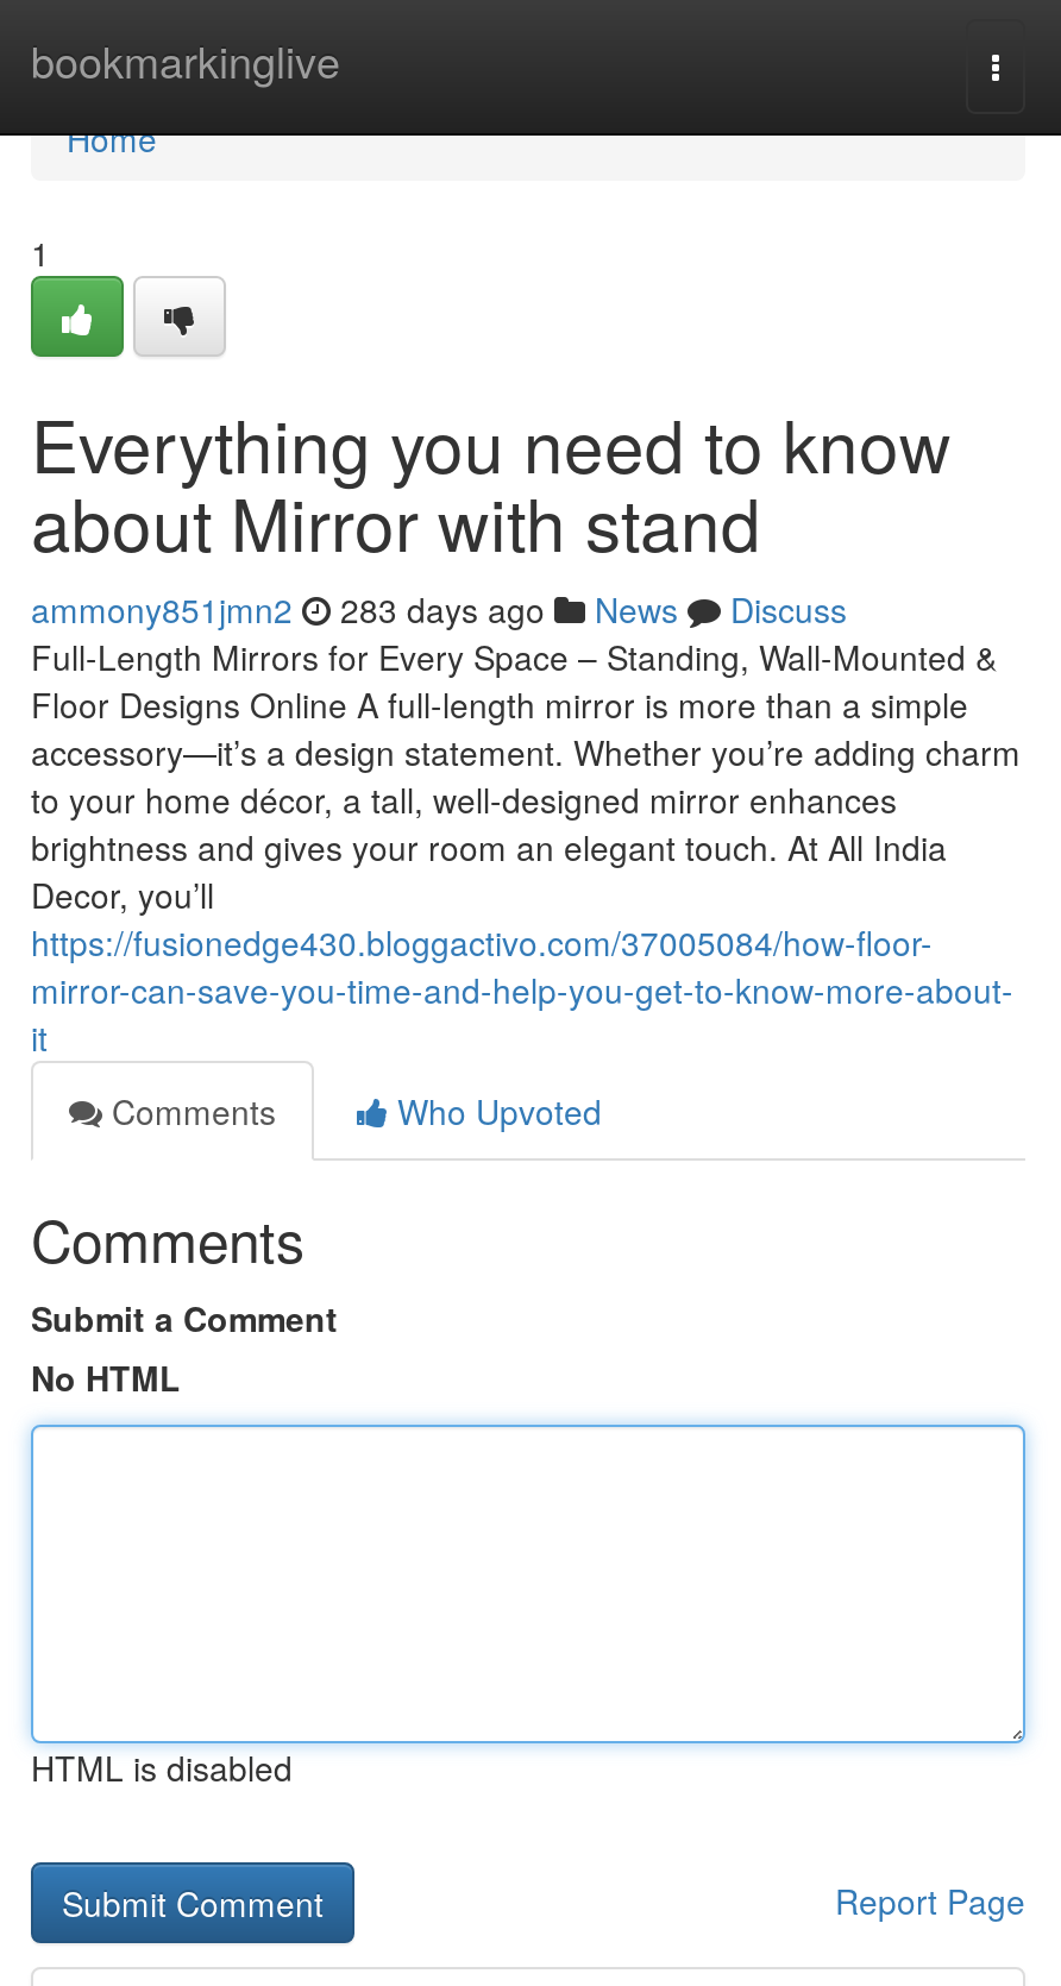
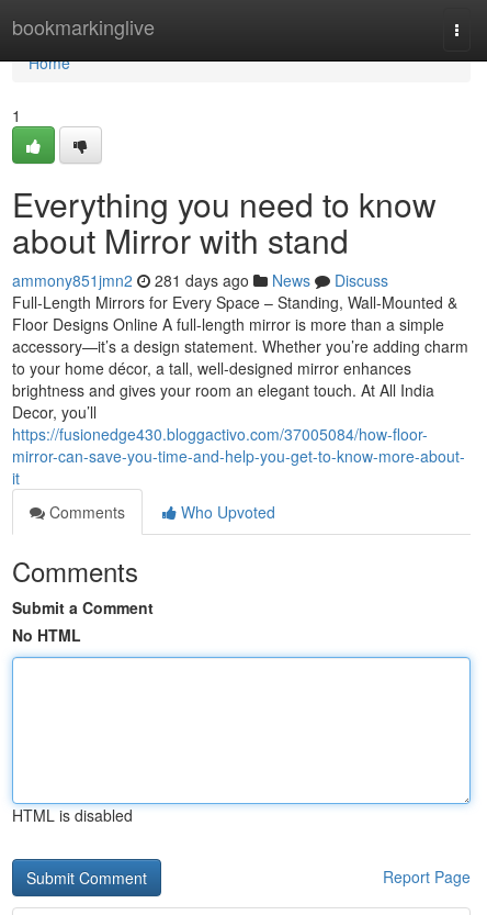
- ammony851jmn2 283 days ago News Discuss
+ ammony851jmn2 281 days ago News Discuss
